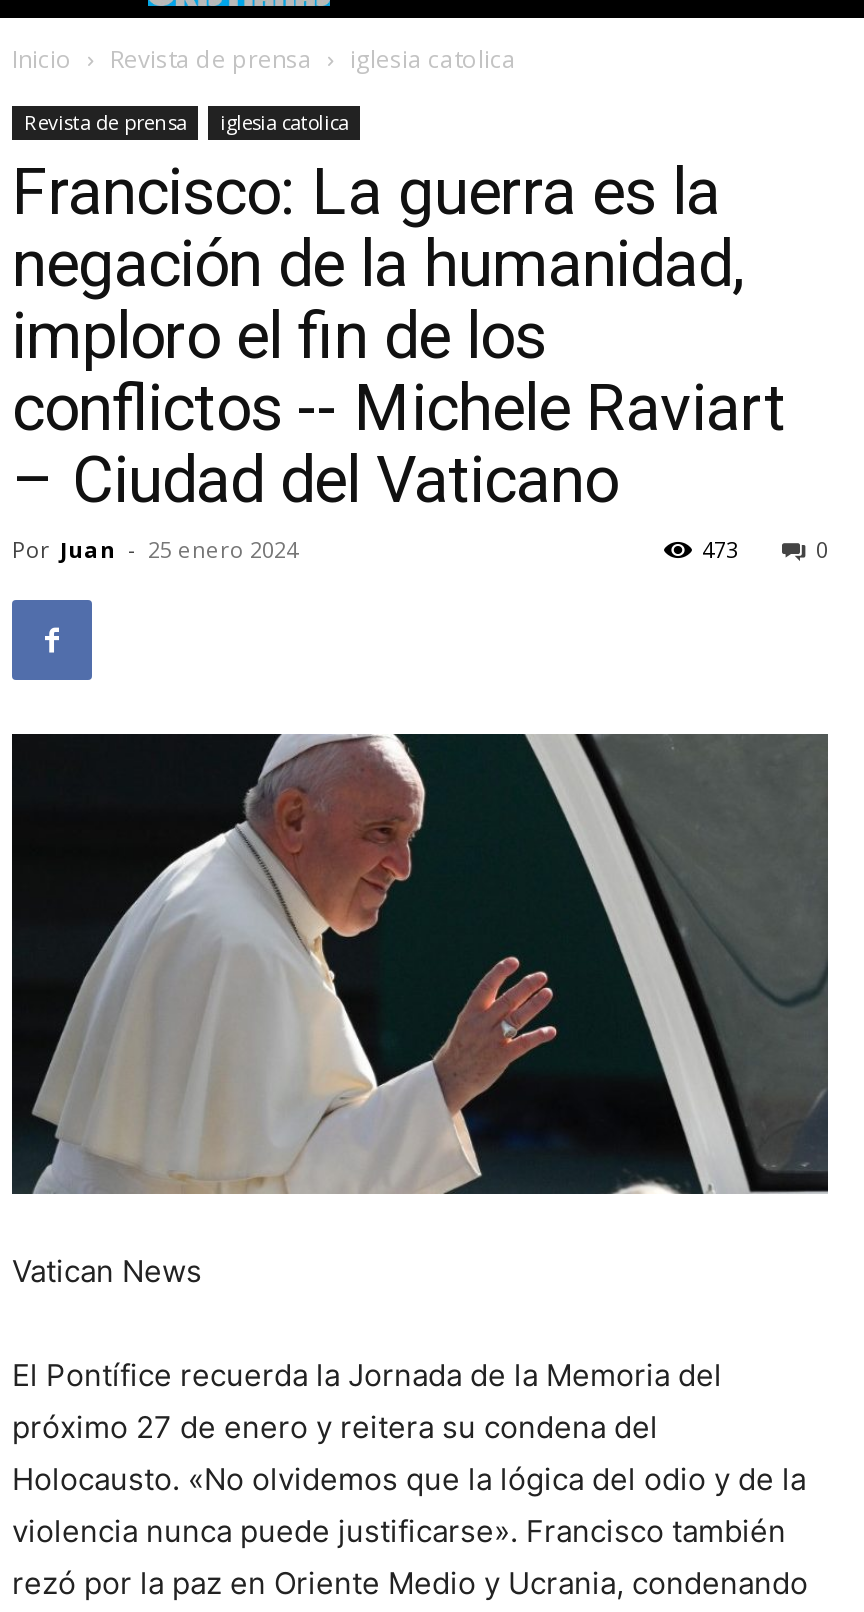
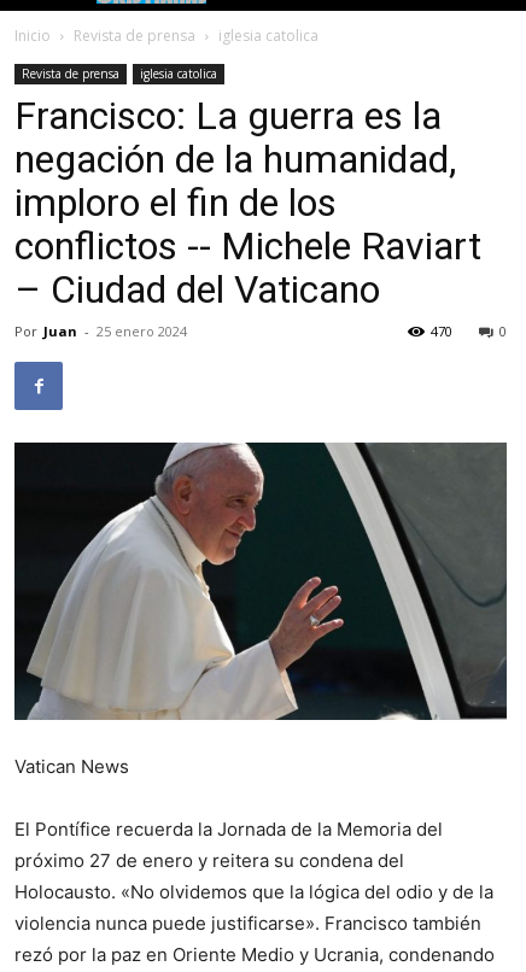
- 473
+ 470
